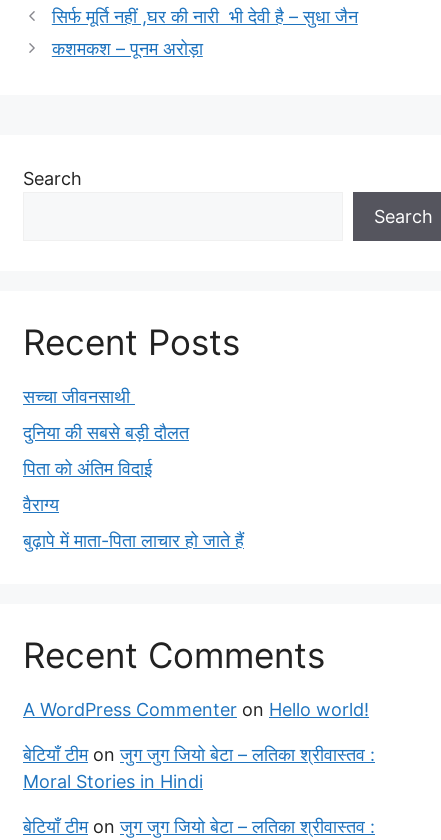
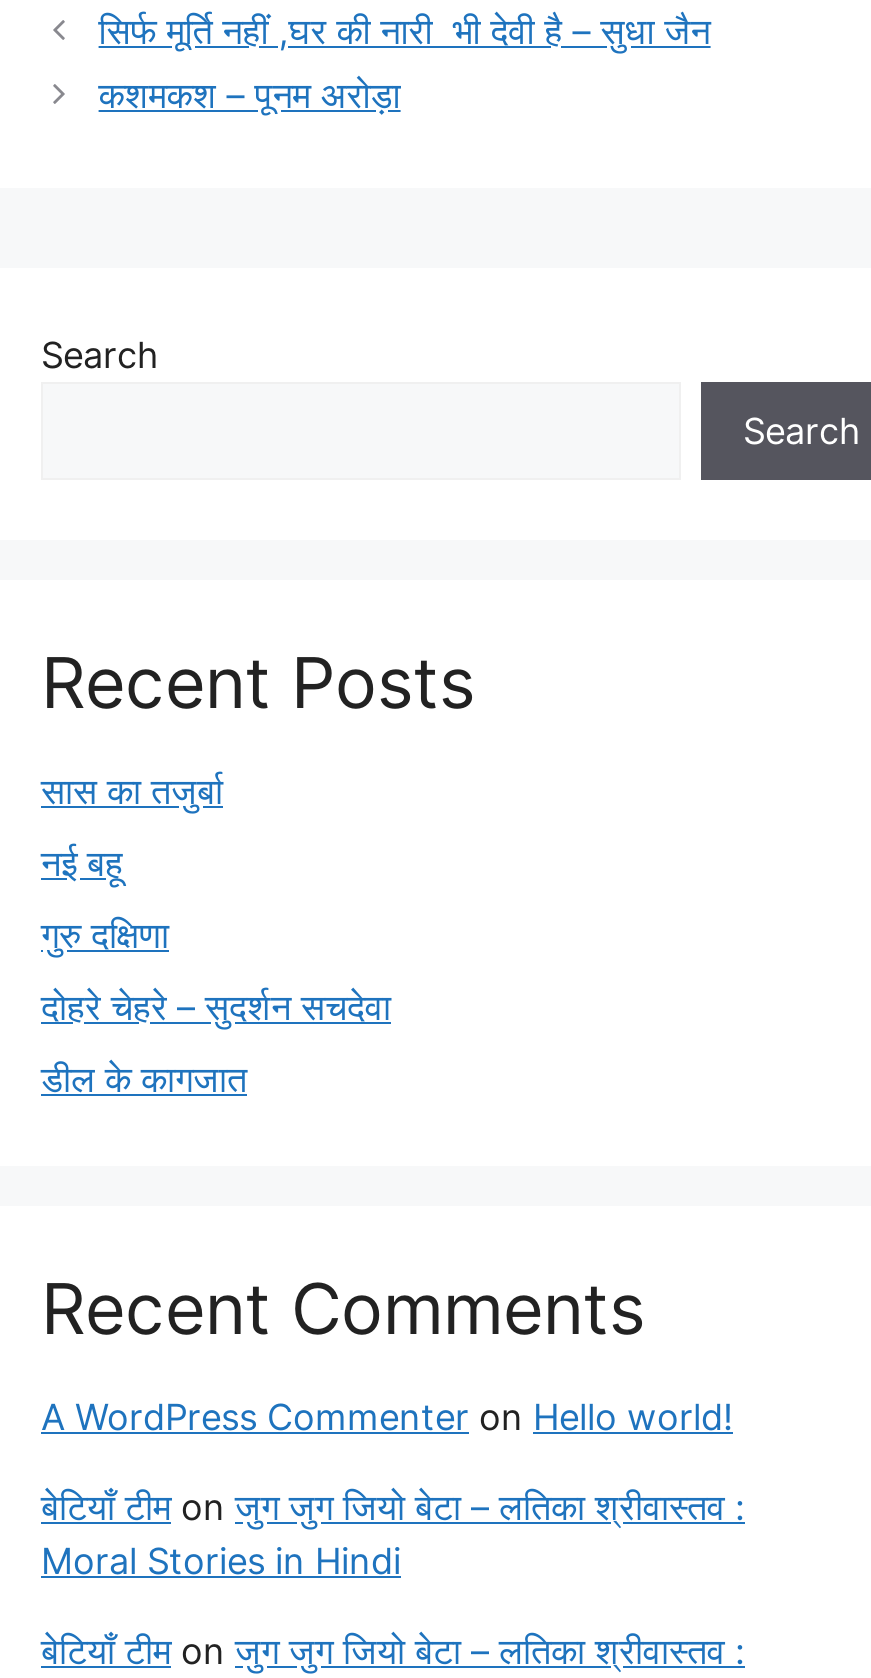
- सच्चा जीवनसाथी
+ सास का तजुर्बा

- दुनिया की सबसे बड़ी दौलत
+ नई बहू

- पिता को अंतिम विदाई
+ गुरु दक्षिणा

- वैराग्य
+ दोहरे चेहरे – सुदर्शन सचदेवा

- बुढ़ापे में माता-पिता लाचार हो जाते हैं
+ डील के कागजात
